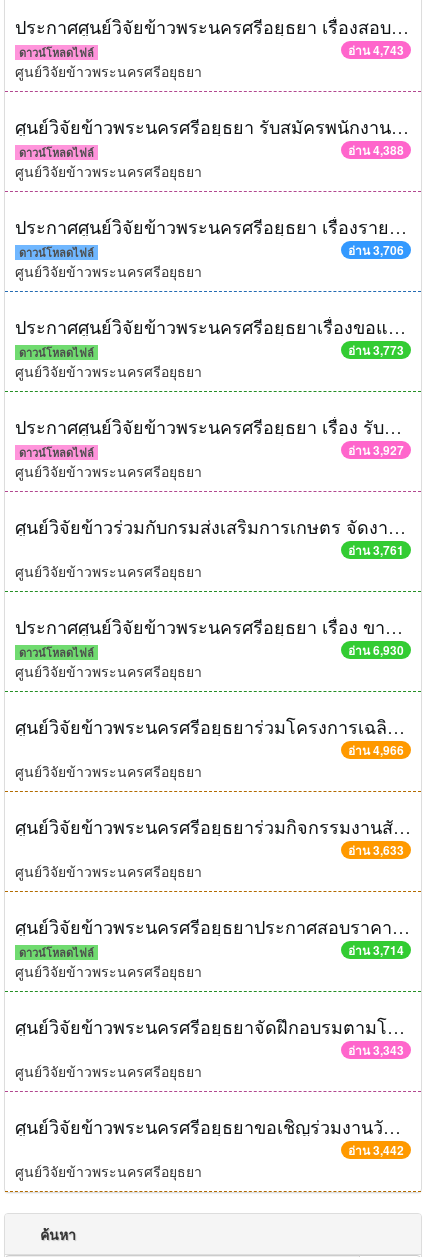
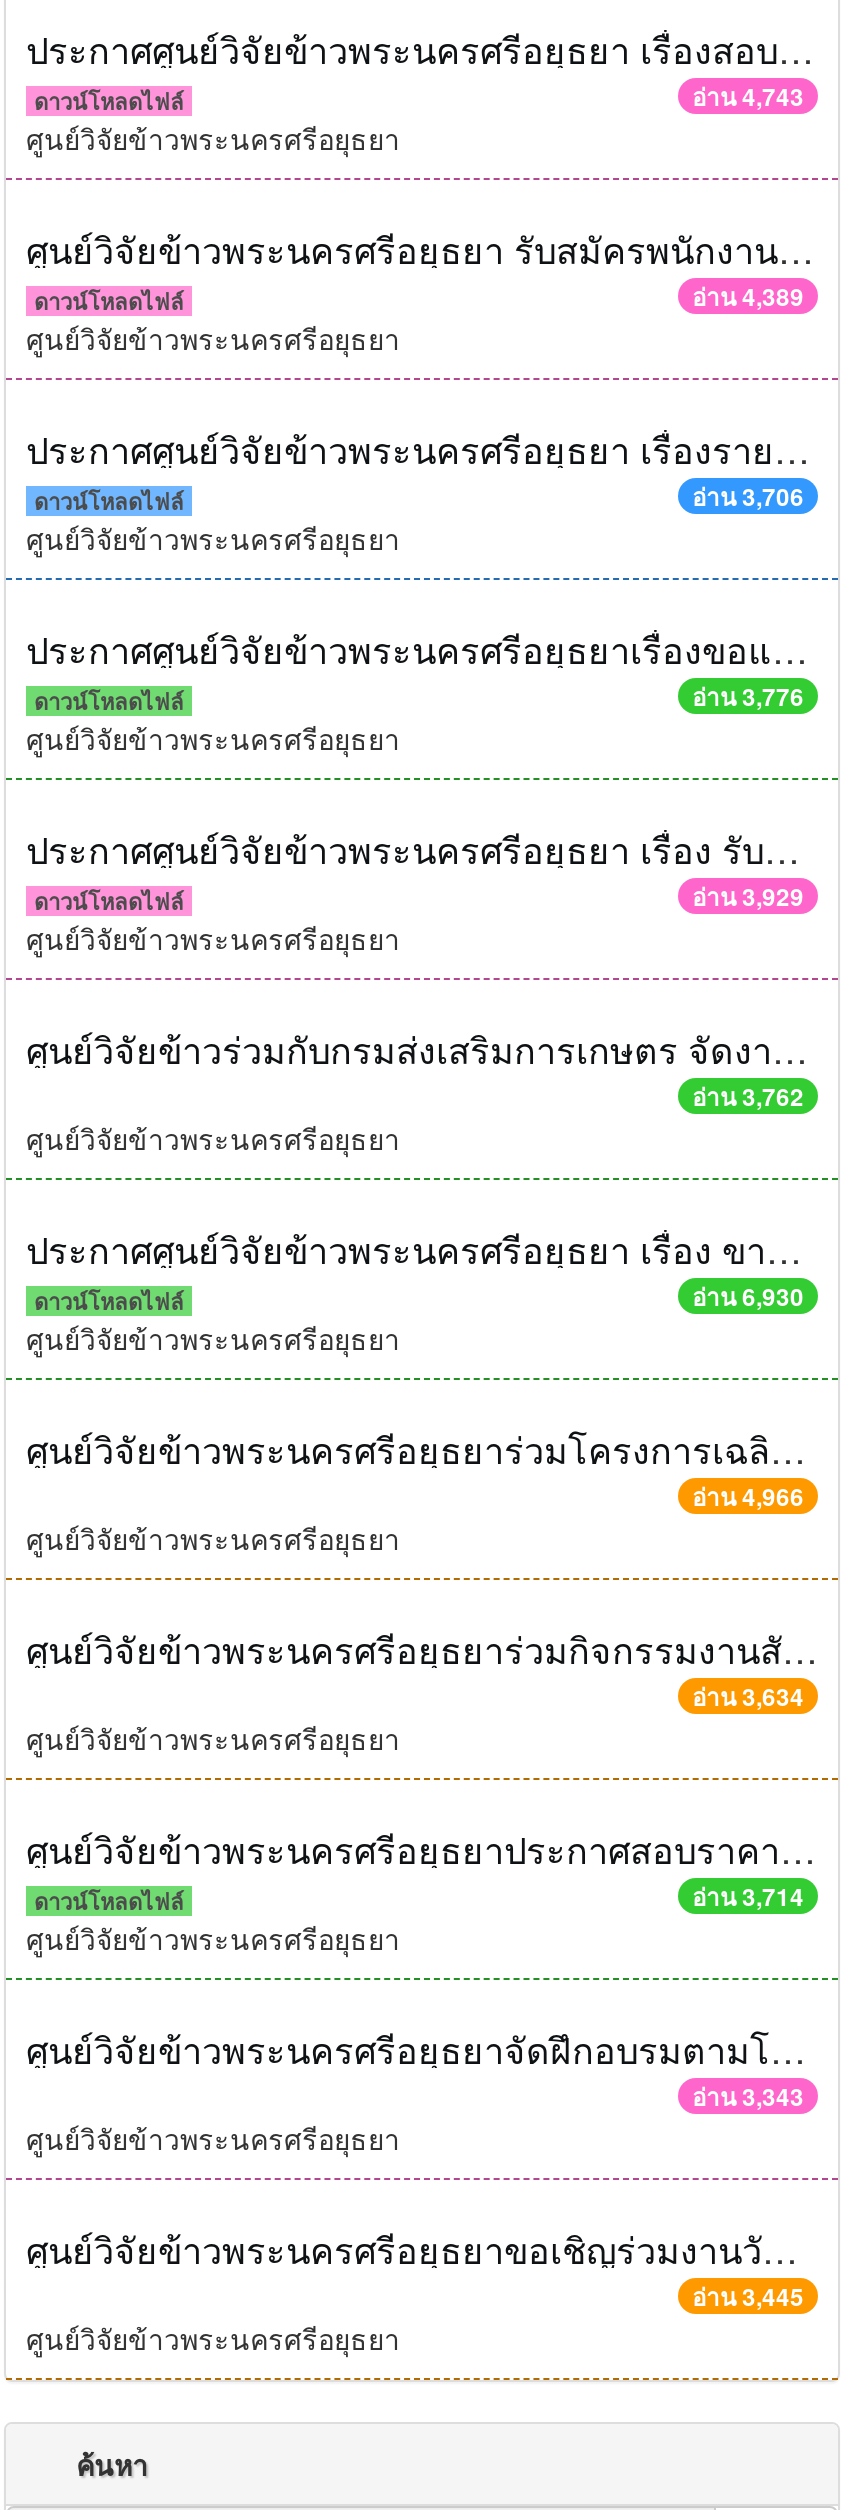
- อ่าน 4,388
+ อ่าน 4,389

- อ่าน 3,773
+ อ่าน 3,776

- อ่าน 3,927
+ อ่าน 3,929

- อ่าน 3,761
+ อ่าน 3,762

- อ่าน 3,633
+ อ่าน 3,634

- อ่าน 3,442
+ อ่าน 3,445
